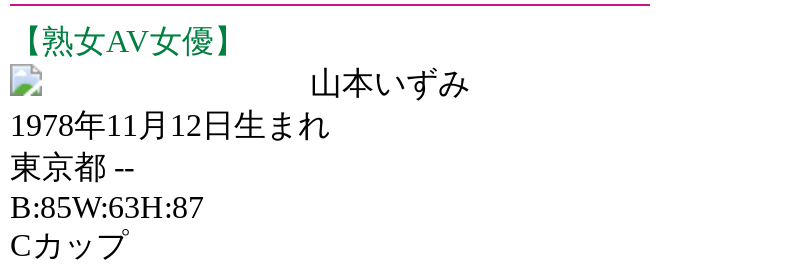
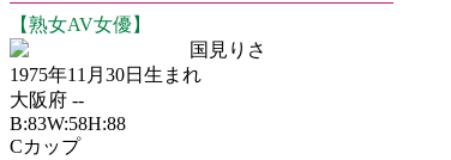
- 山本いずみ
- 1978年11月12日生まれ
- 東京都 --
- B:85W:63H:87
+ 国見りさ
+ 1975年11月30日生まれ
+ 大阪府 --
+ B:83W:58H:88
